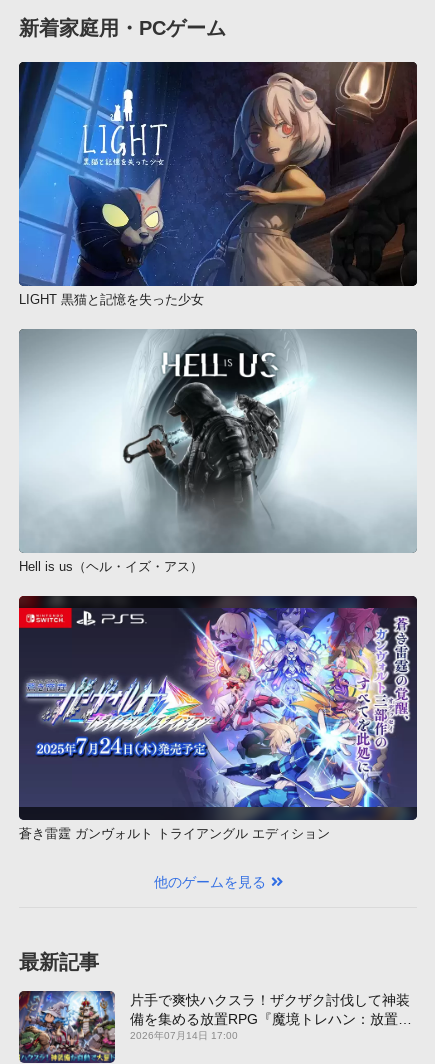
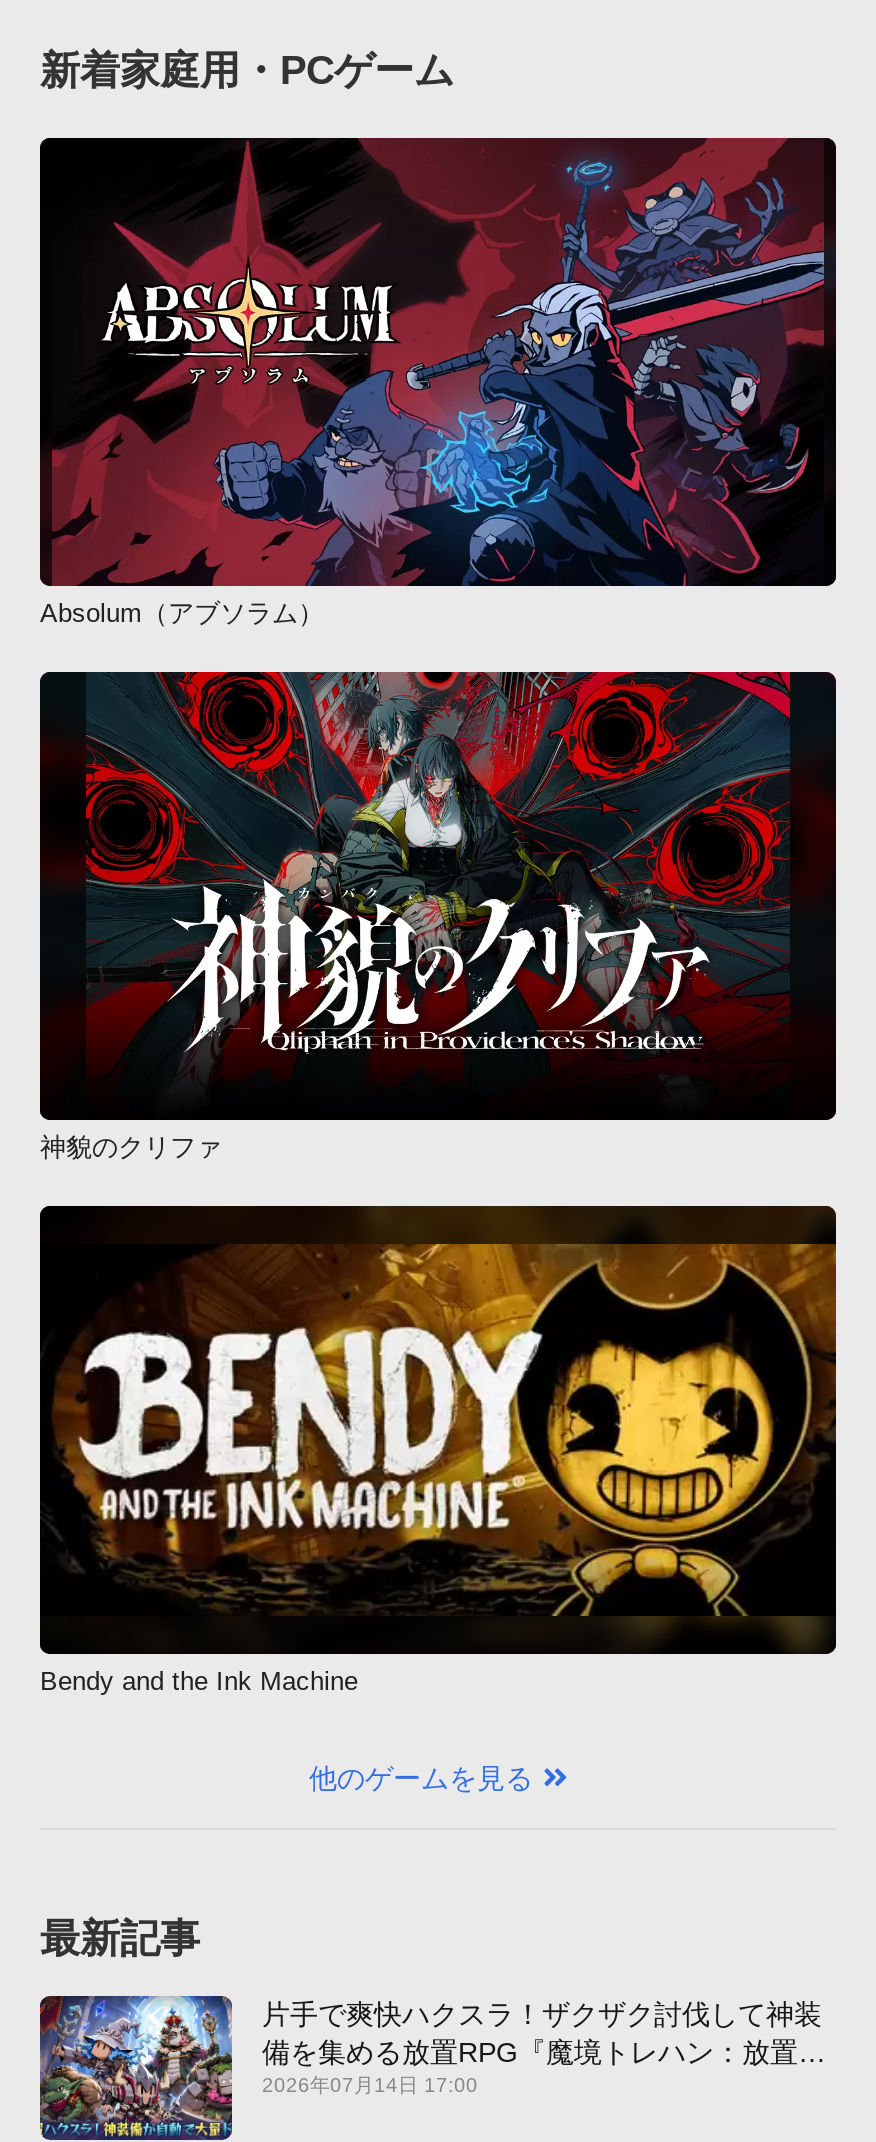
- [image]
- LIGHT 黒猫と記憶を失った少女
+ [image]
+ Absolum（アブソラム）

- [image]
- Hell is us（ヘル・イズ・アス）
+ [image]
+ 神貌のクリファ

- [image]
- 蒼き雷霆 ガンヴォルト トライアングル エディション
+ [image]
+ Bendy and the Ink Machine
